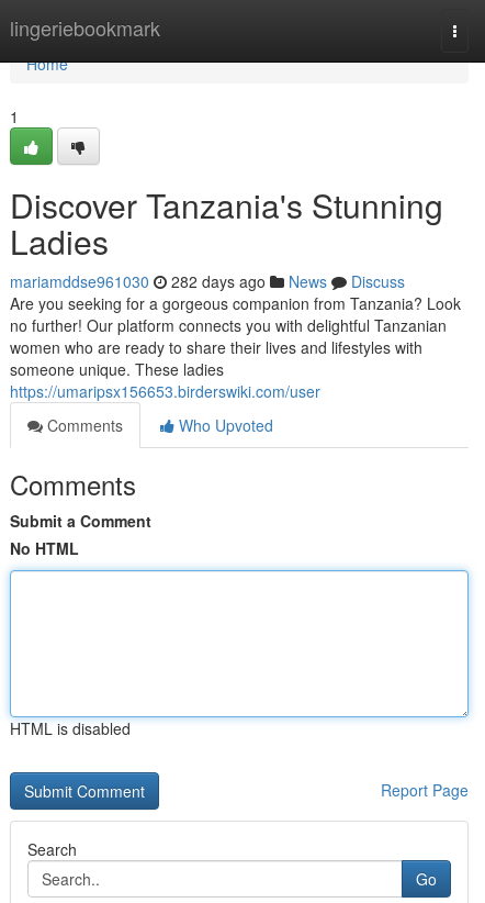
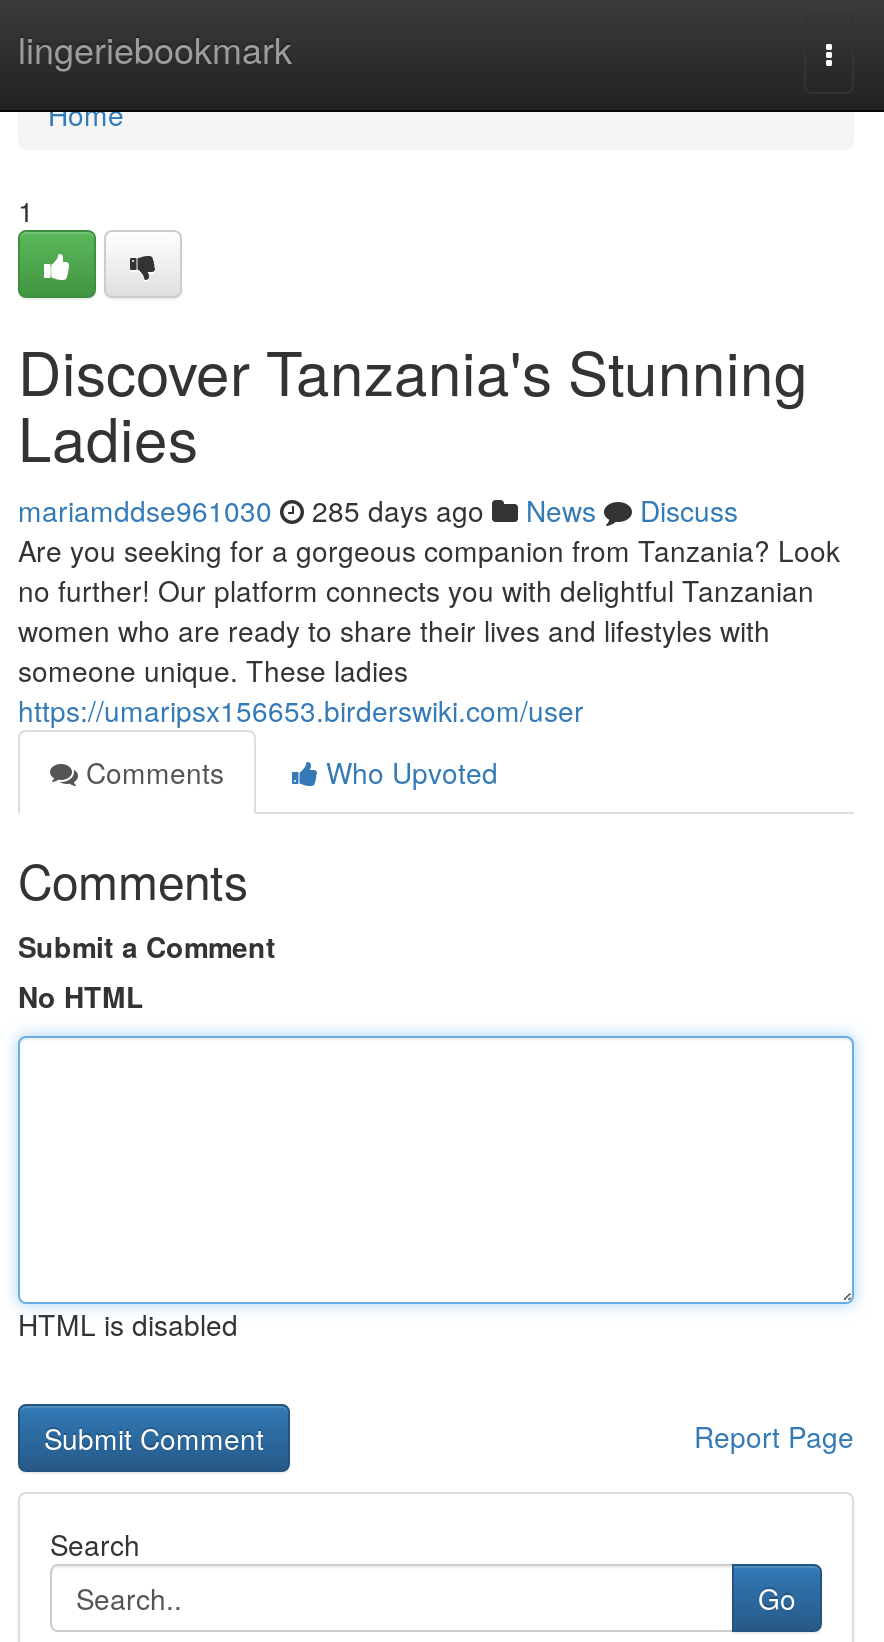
- mariamddse961030 282 days ago News Discuss
+ mariamddse961030 285 days ago News Discuss
